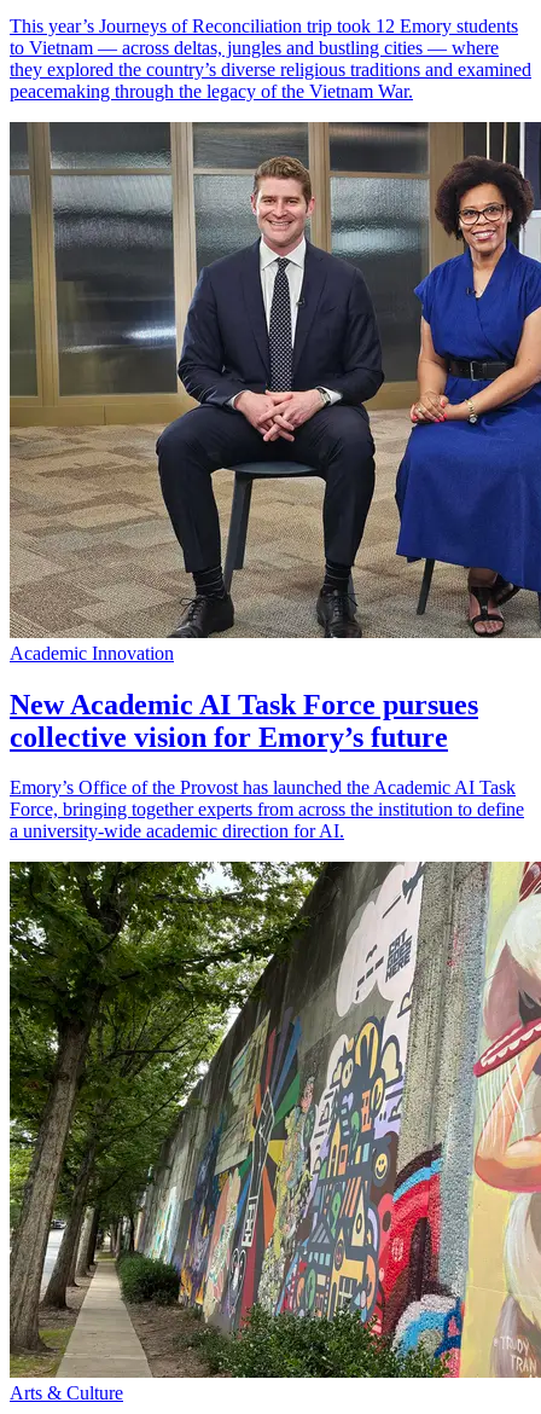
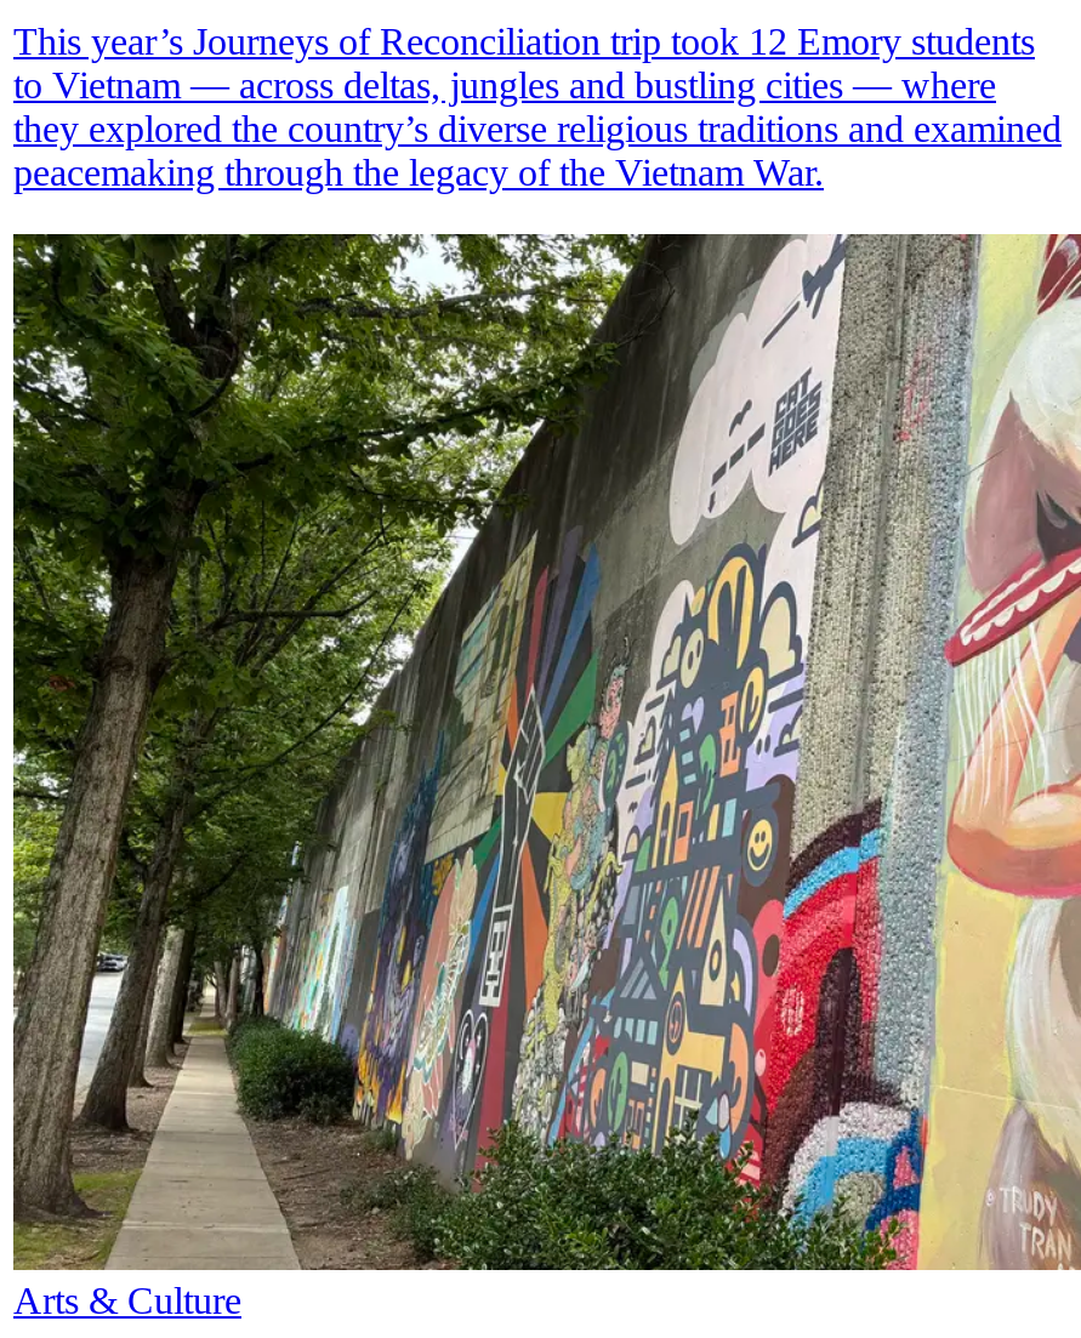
- [image]
- Academic Innovation
- New Academic AI Task Force pursues
- collective vision for Emory’s future
- Emory’s Office of the Provost has launched the Academic AI Task
- Force, bringing together experts from across the institution to define
- a university-wide academic direction for AI.
